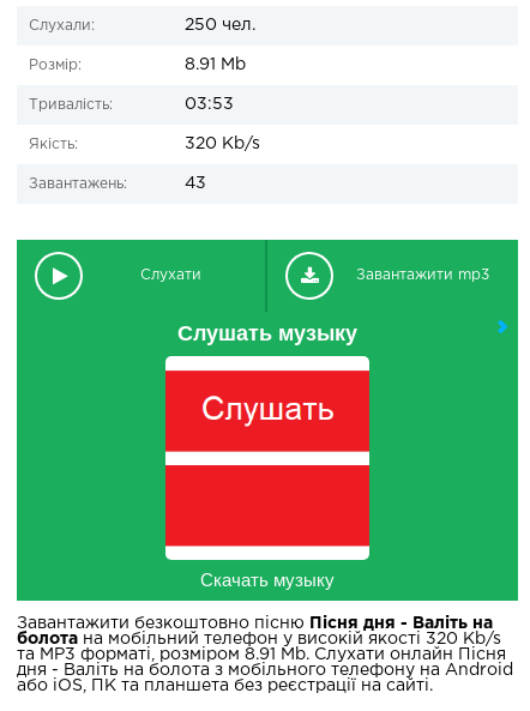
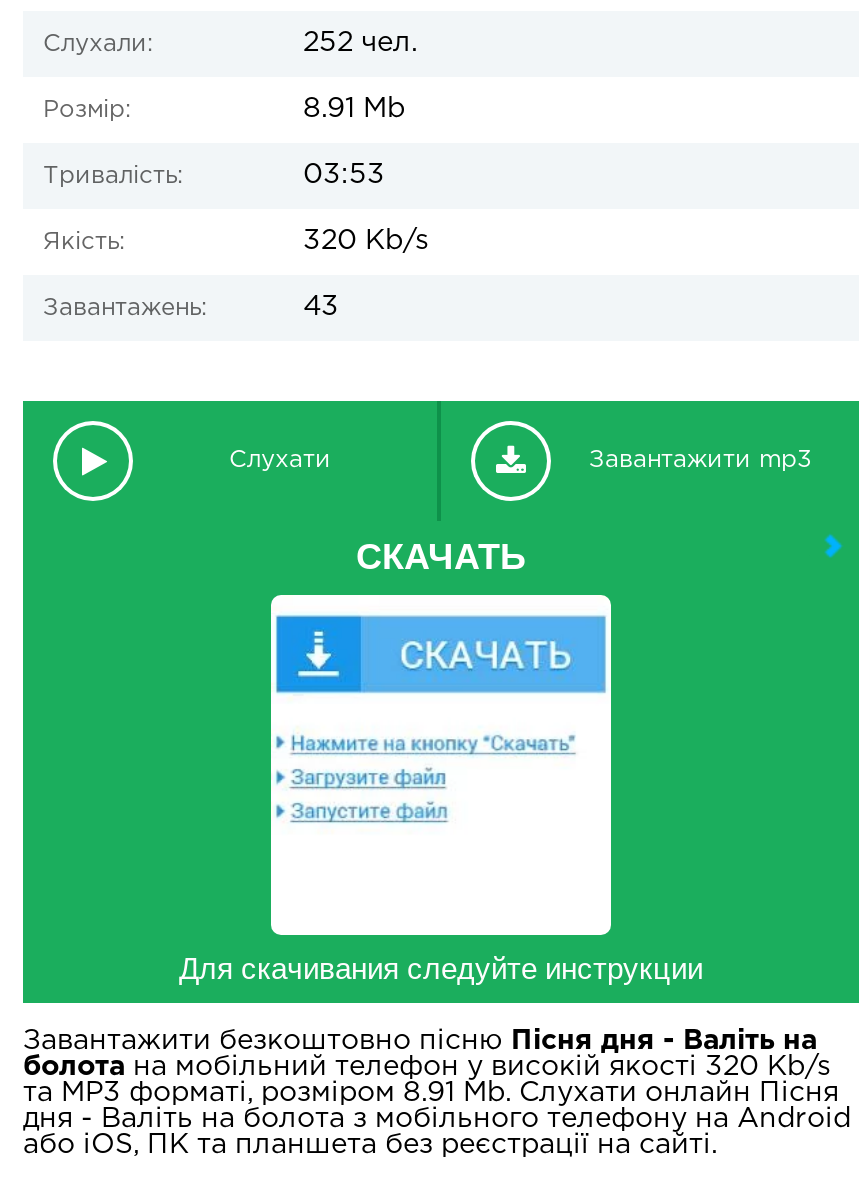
- 250 чел.
+ 252 чел.

- Слушать музыку
+ СКАЧАТЬ

- [image]
- Скачать музыку
+ [image]
+ Для скачивания следуйте инструкции
